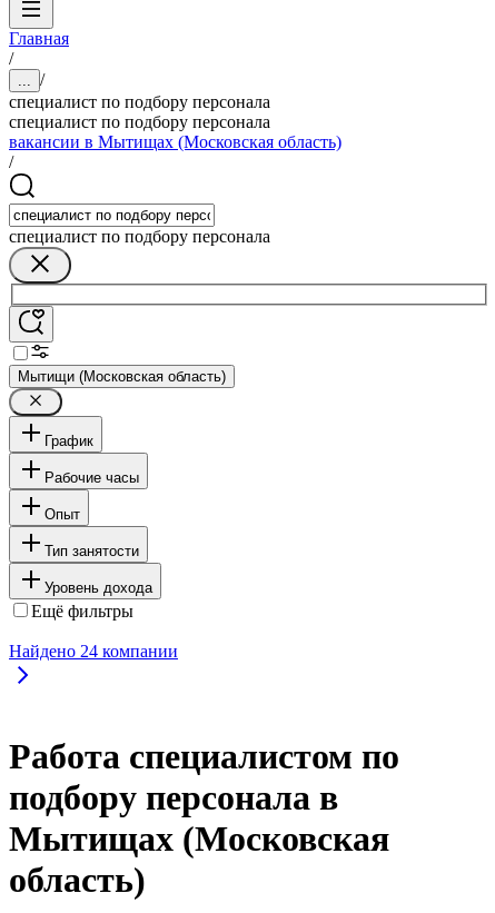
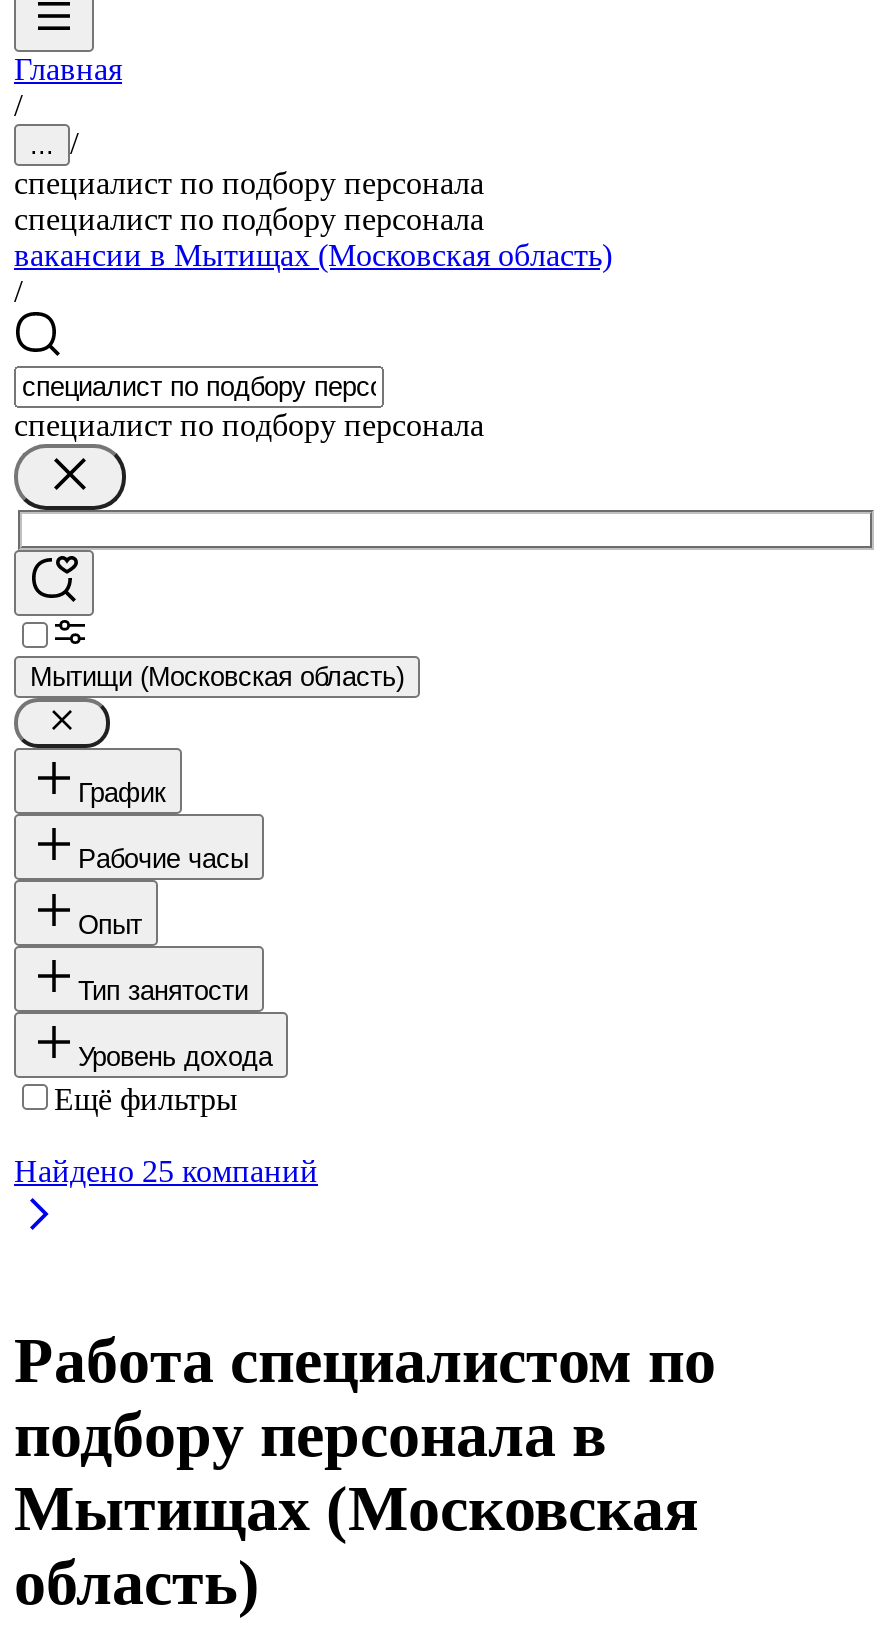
- Найдено 24 компании
+ Найдено 25 компаний
